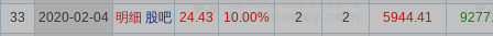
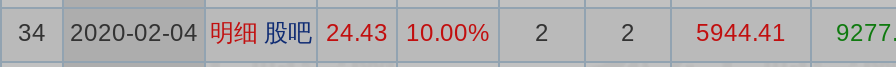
- 33 2020-02-04 明细 股吧 24.43 10.00% 2
+ 34 2020-02-04 明细 股吧 24.43 10.00% 2
